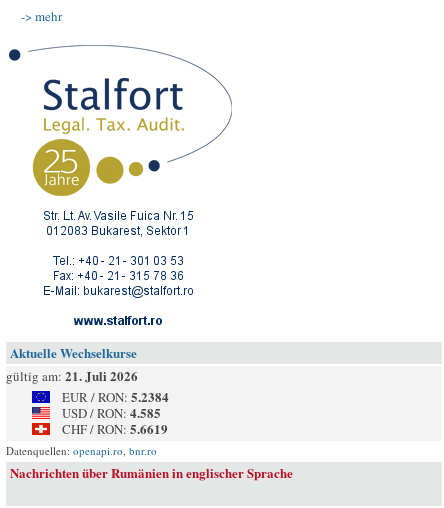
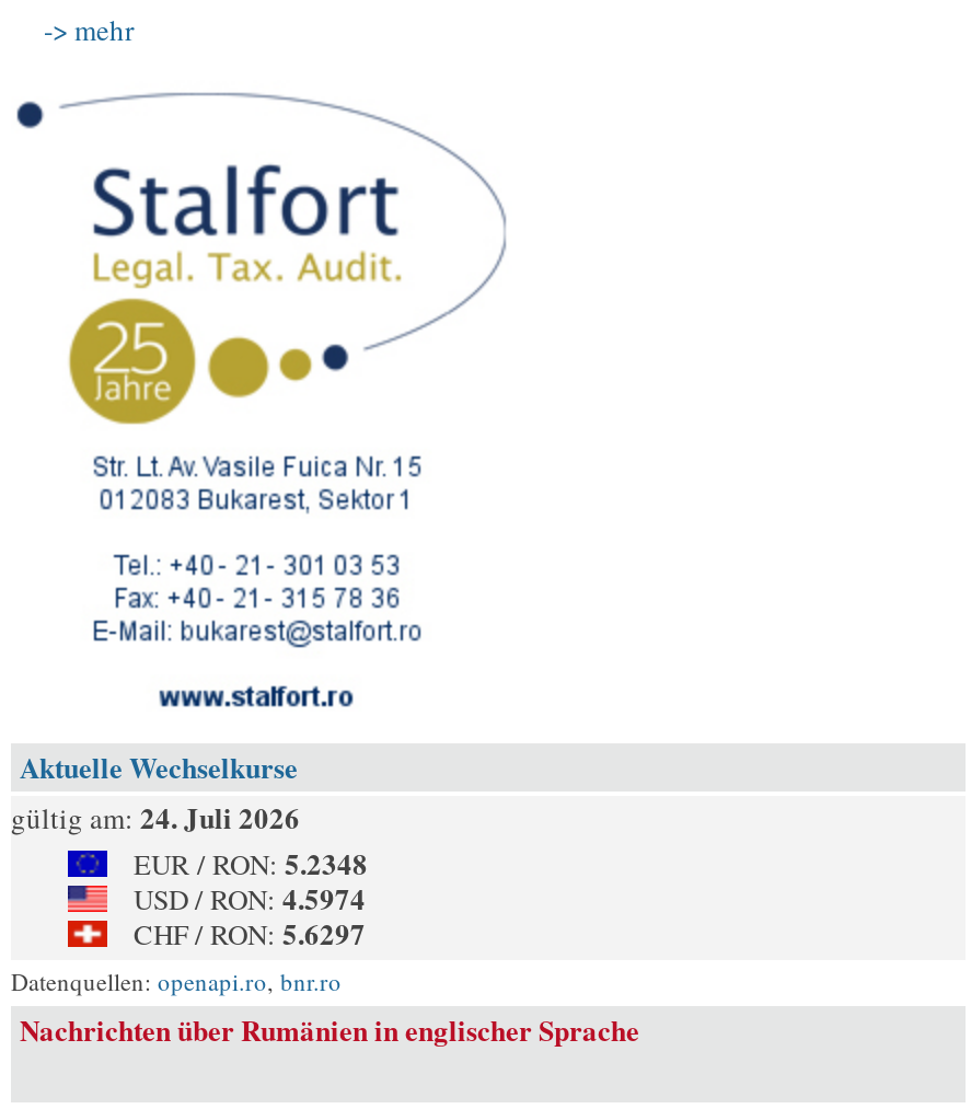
- gültig am: 21. Juli 2026
+ gültig am: 24. Juli 2026

- EUR / RON: 5.2384
+ EUR / RON: 5.2348

- USD / RON: 4.585
+ USD / RON: 4.5974

- CHF / RON: 5.6619
+ CHF / RON: 5.6297
